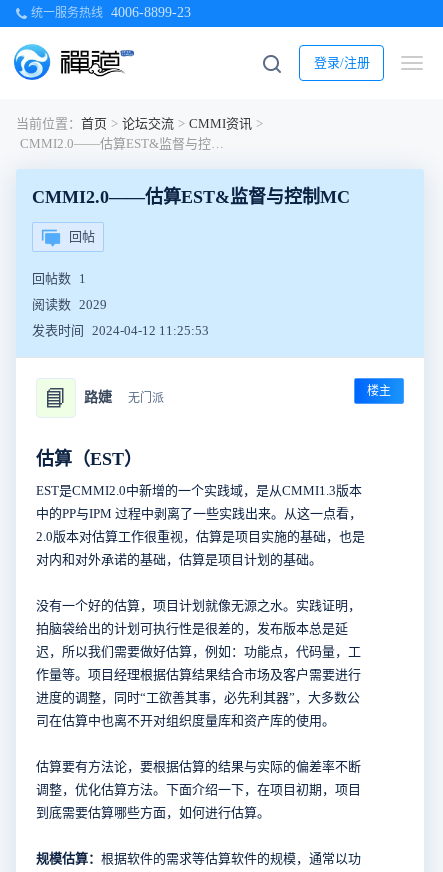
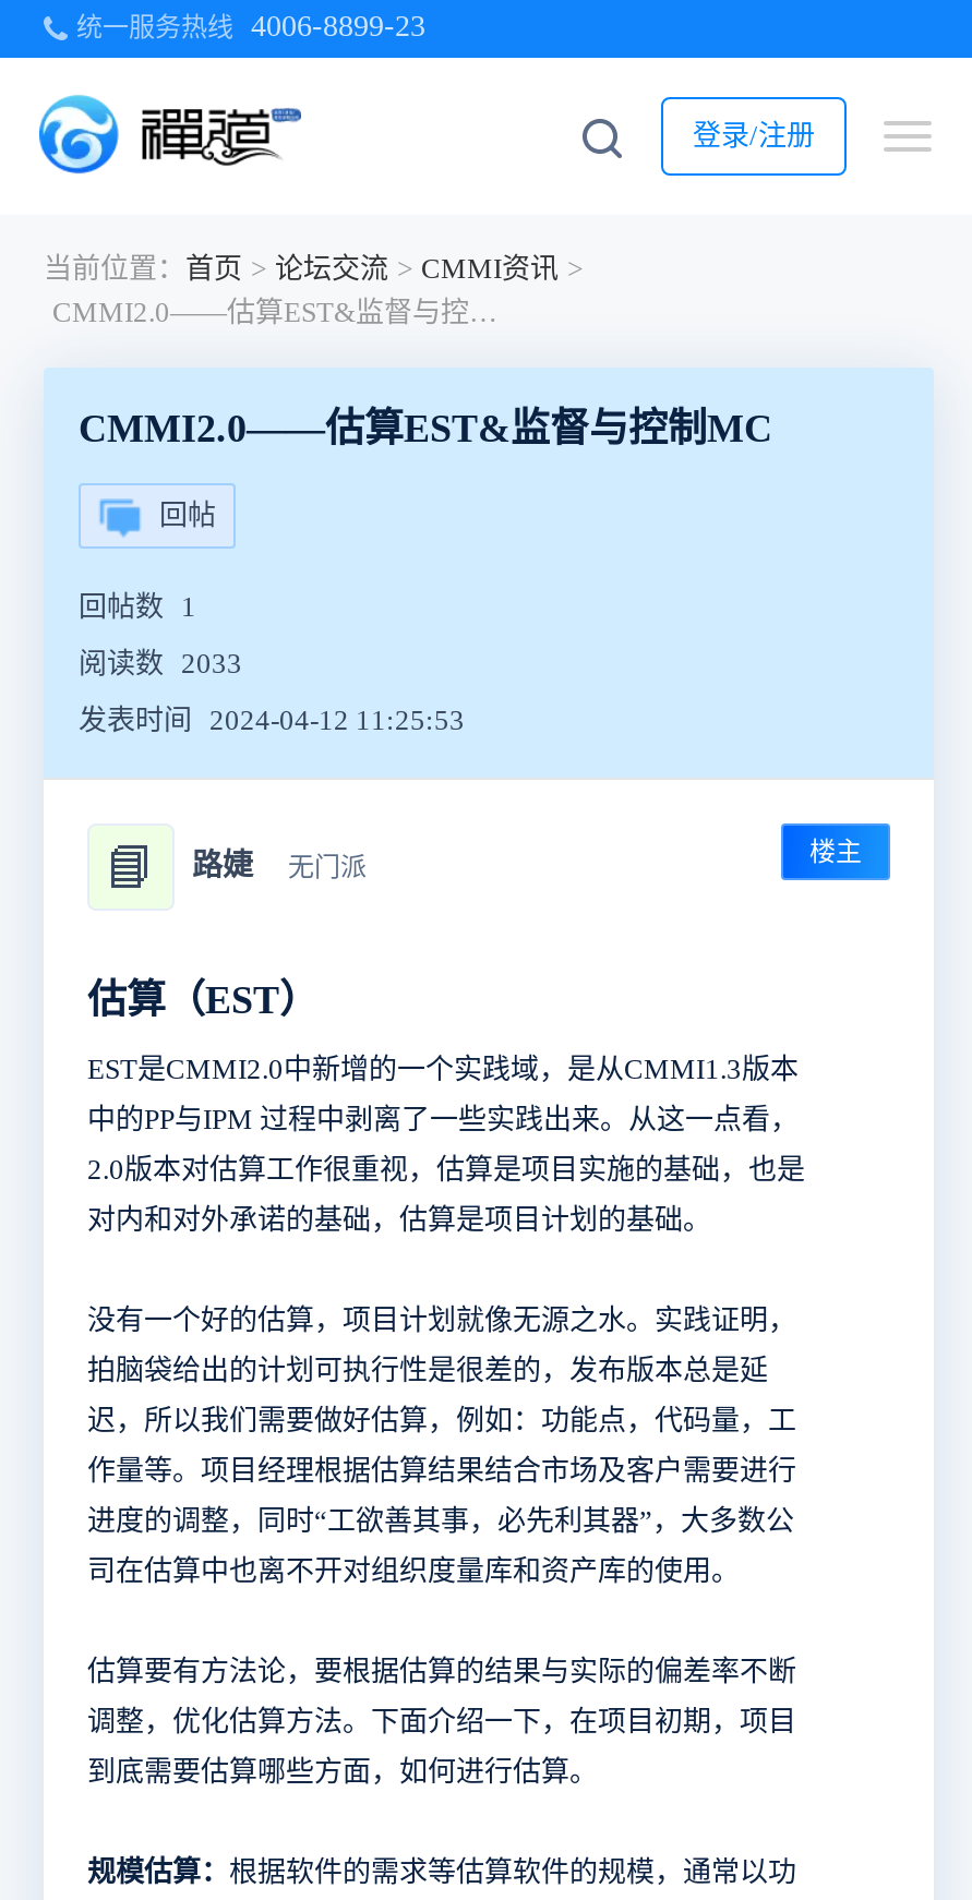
- 阅读数 2029
+ 阅读数 2033
